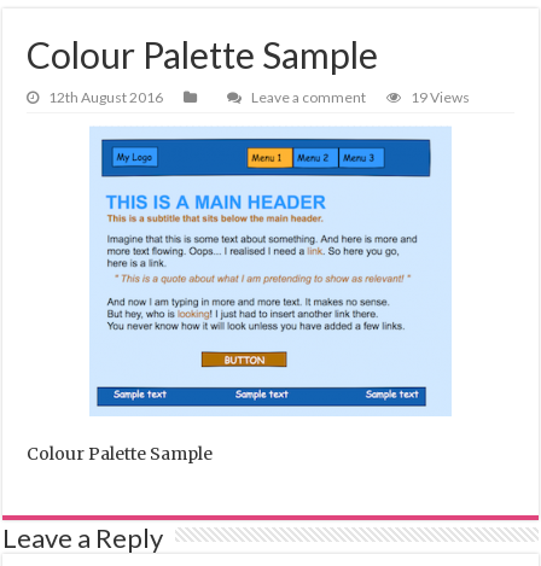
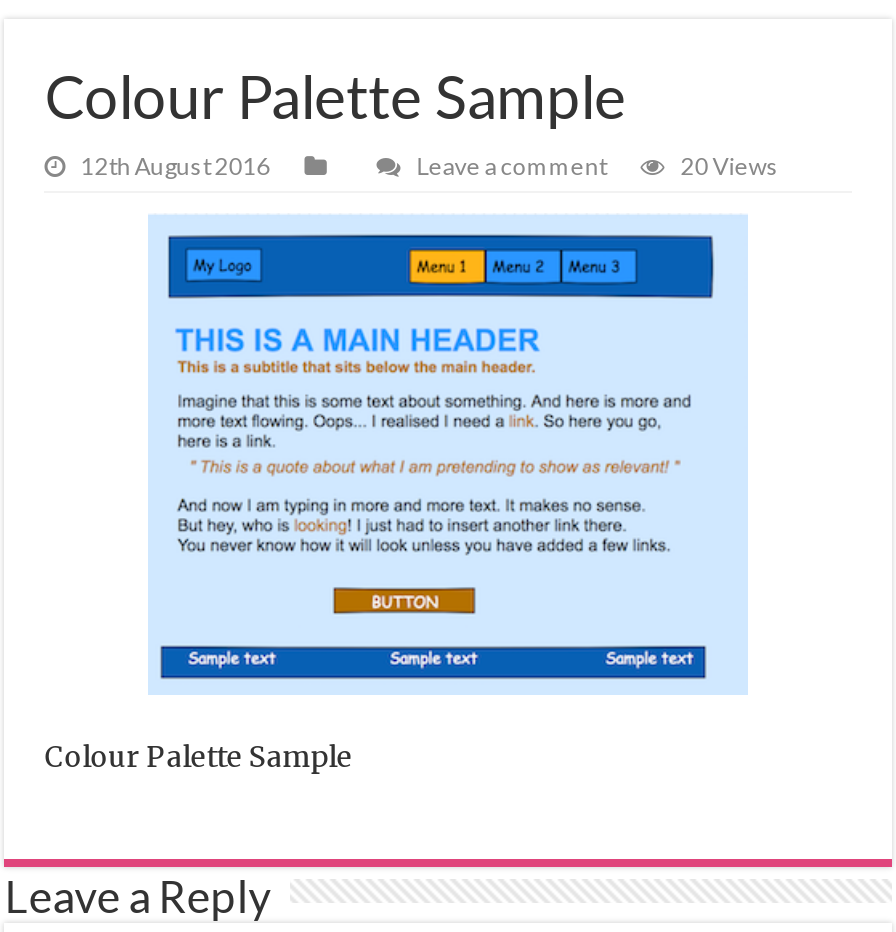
- 19 Views
+ 20 Views
